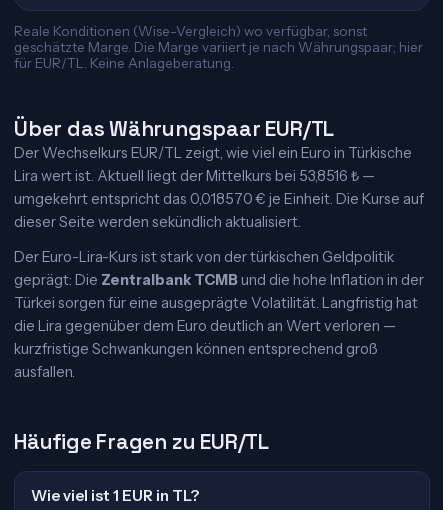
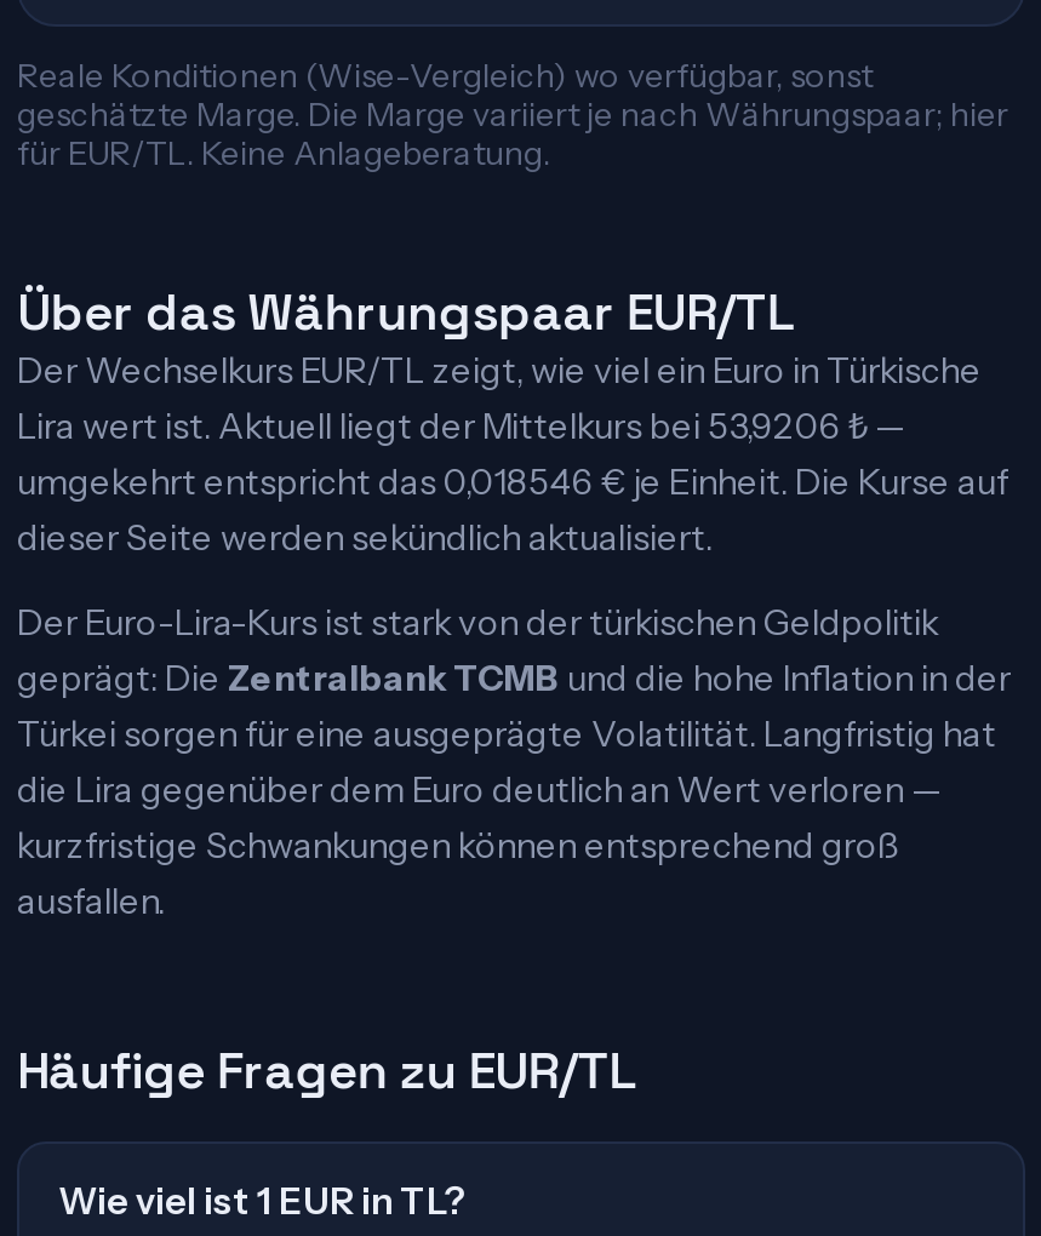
- Lira wert ist. Aktuell liegt der Mittelkurs bei 53,8516 ₺ —
+ Lira wert ist. Aktuell liegt der Mittelkurs bei 53,9206 ₺ —

- umgekehrt entspricht das 0,018570 € je Einheit. Die Kurse auf
+ umgekehrt entspricht das 0,018546 € je Einheit. Die Kurse auf
